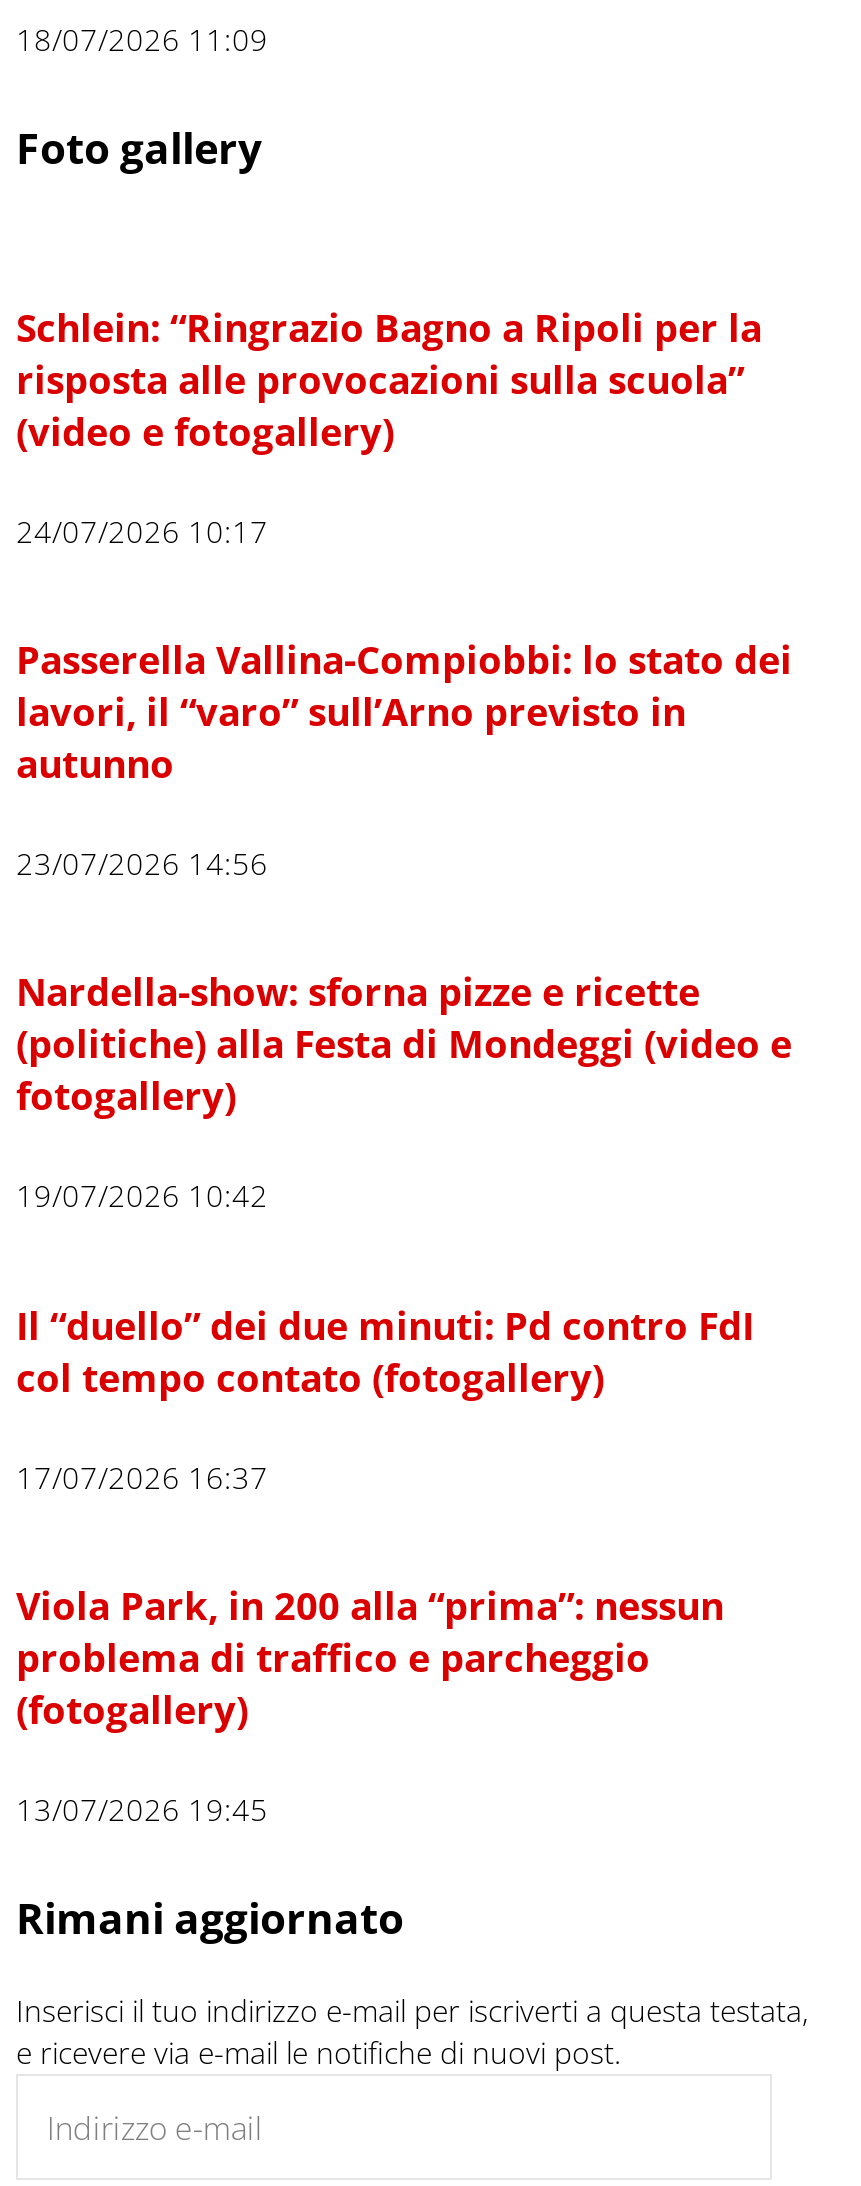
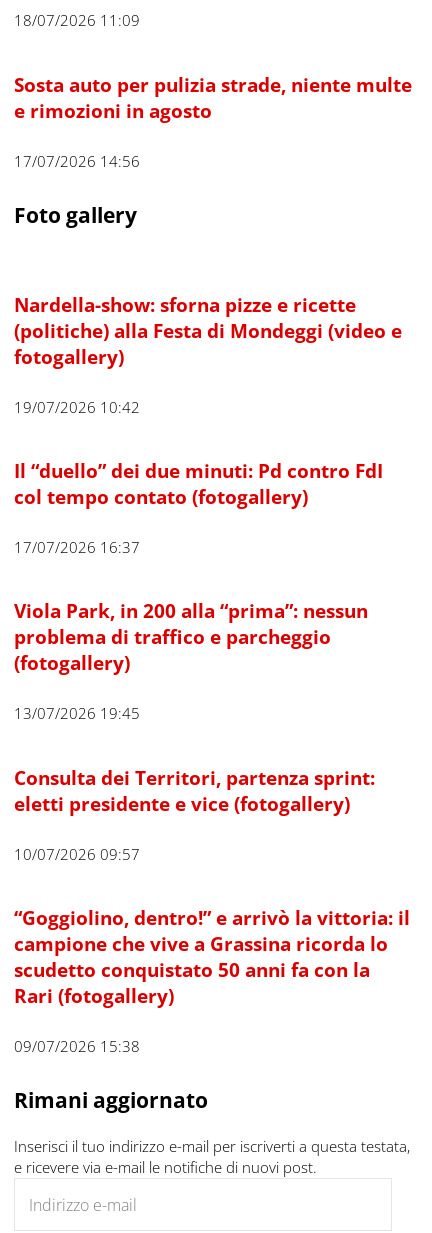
+ Sosta auto per pulizia strade, niente multe
+ e rimozioni in agosto
+ 17/07/2026 14:56

- Schlein: “Ringrazio Bagno a Ripoli per la
- risposta alle provocazioni sulla scuola”
- (video e fotogallery)
- 24/07/2026 10:17
- Passerella Vallina-Compiobbi: lo stato dei
- lavori, il “varo” sull’Arno previsto in
- autunno
- 23/07/2026 14:56

moved up: Nardella-show: sforna pizze e ricette | (politiche) alla Festa di Mondeggi (video e | fotogallery) | ... | (fotogallery) | 13/07/2026 19:45

+ Consulta dei Territori, partenza sprint:
+ eletti presidente e vice (fotogallery)
+ 10/07/2026 09:57
+ “Goggiolino, dentro!” e arrivò la vittoria: il
+ campione che vive a Grassina ricorda lo
+ scudetto conquistato 50 anni fa con la
+ Rari (fotogallery)
+ 09/07/2026 15:38
